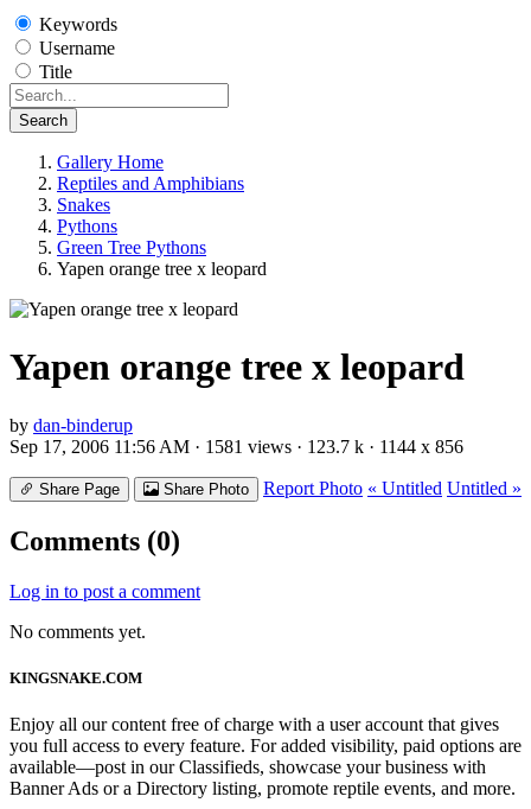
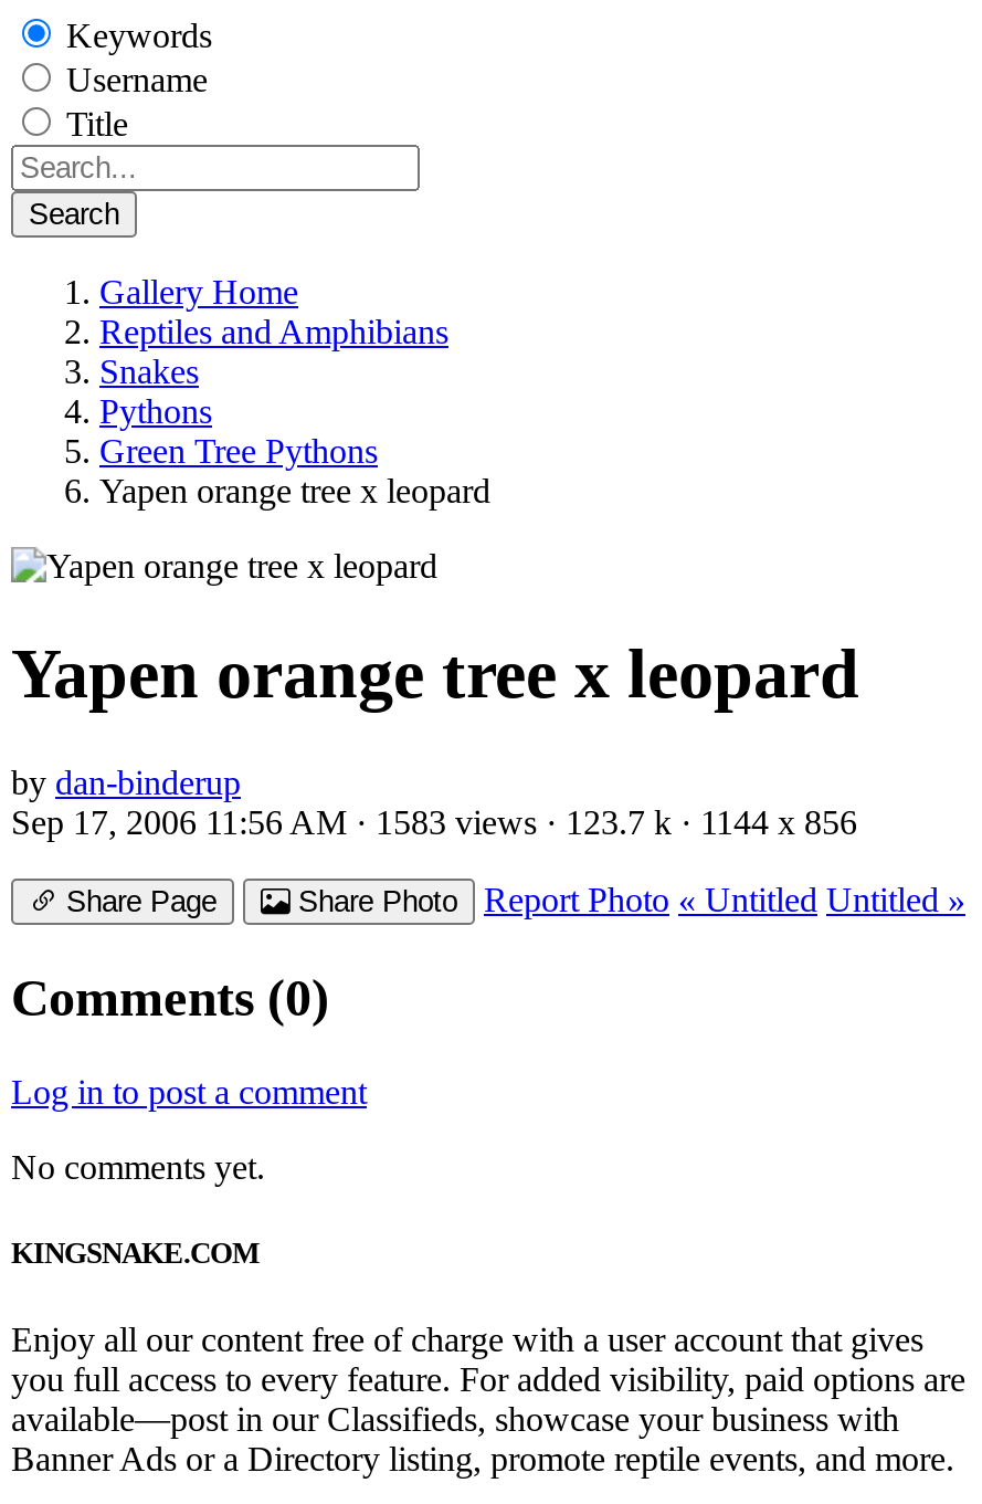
- Sep 17, 2006 11:56 AM · 1581 views · 123.7 k · 1144 x 856
+ Sep 17, 2006 11:56 AM · 1583 views · 123.7 k · 1144 x 856
